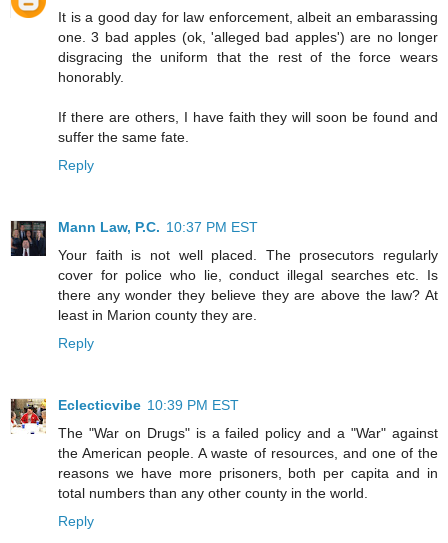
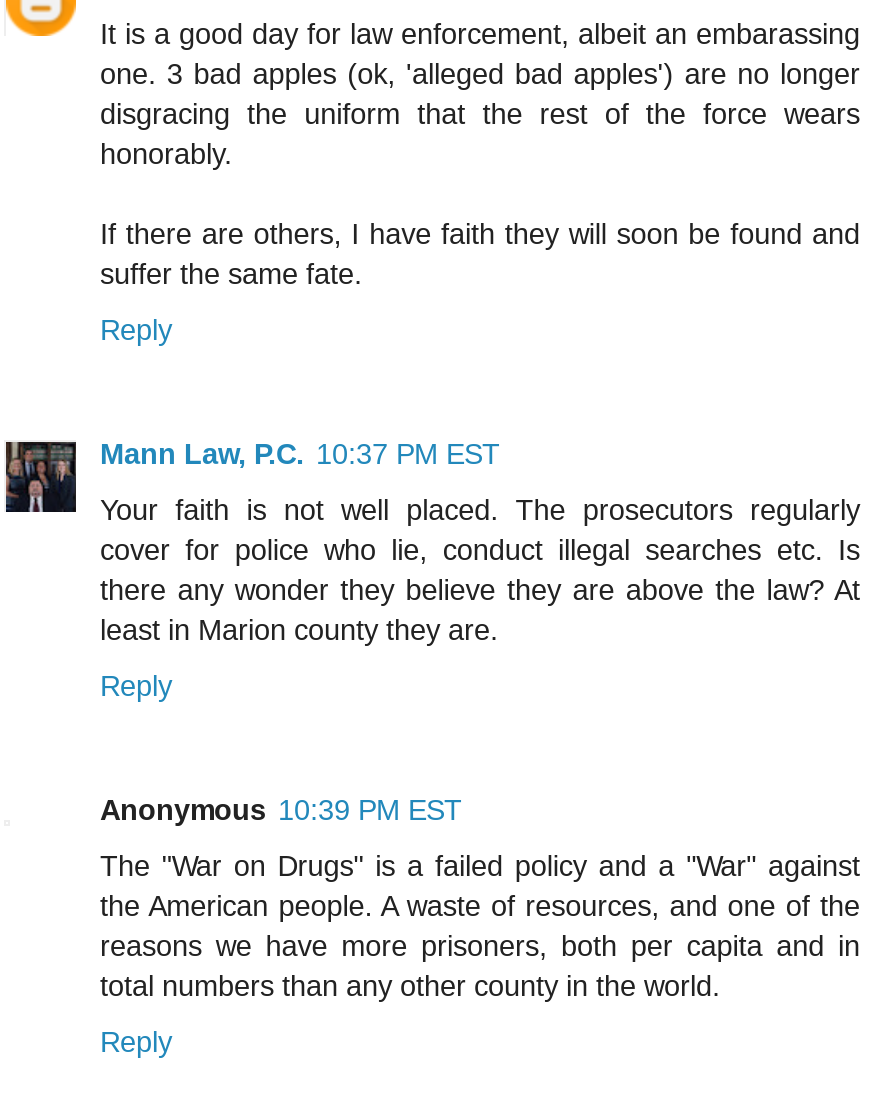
- [image]

- Eclecticvibe 10:39 PM EST
+ Anonymous 10:39 PM EST
